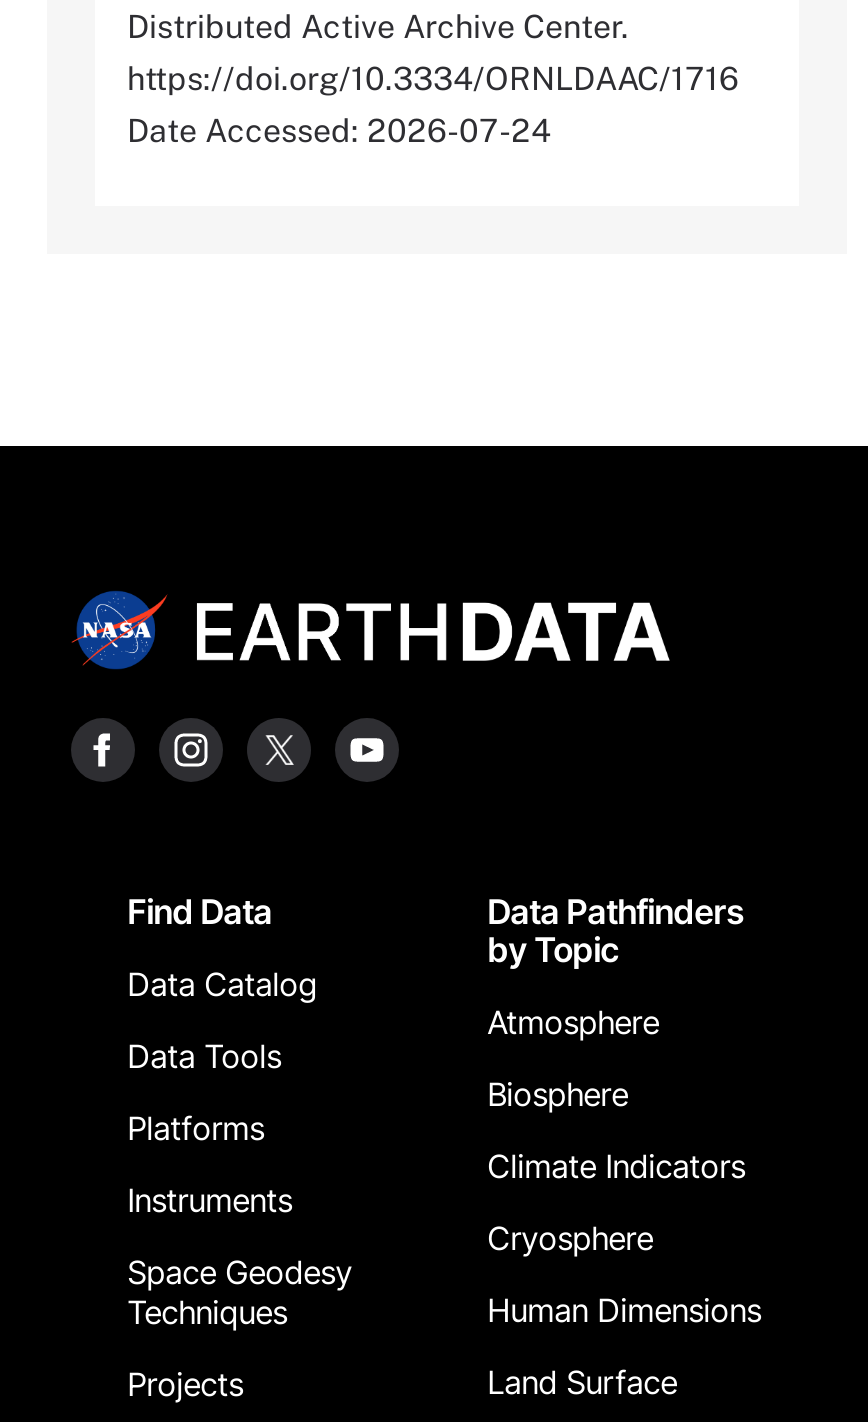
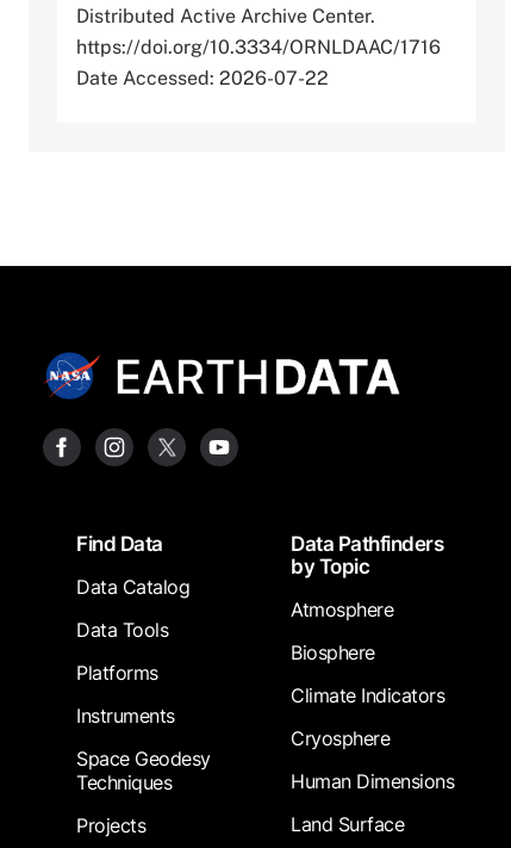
- Date Accessed: 2026-07-24
+ Date Accessed: 2026-07-22
